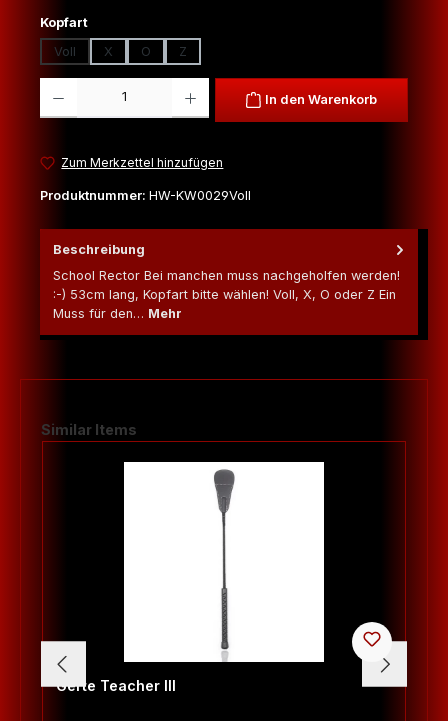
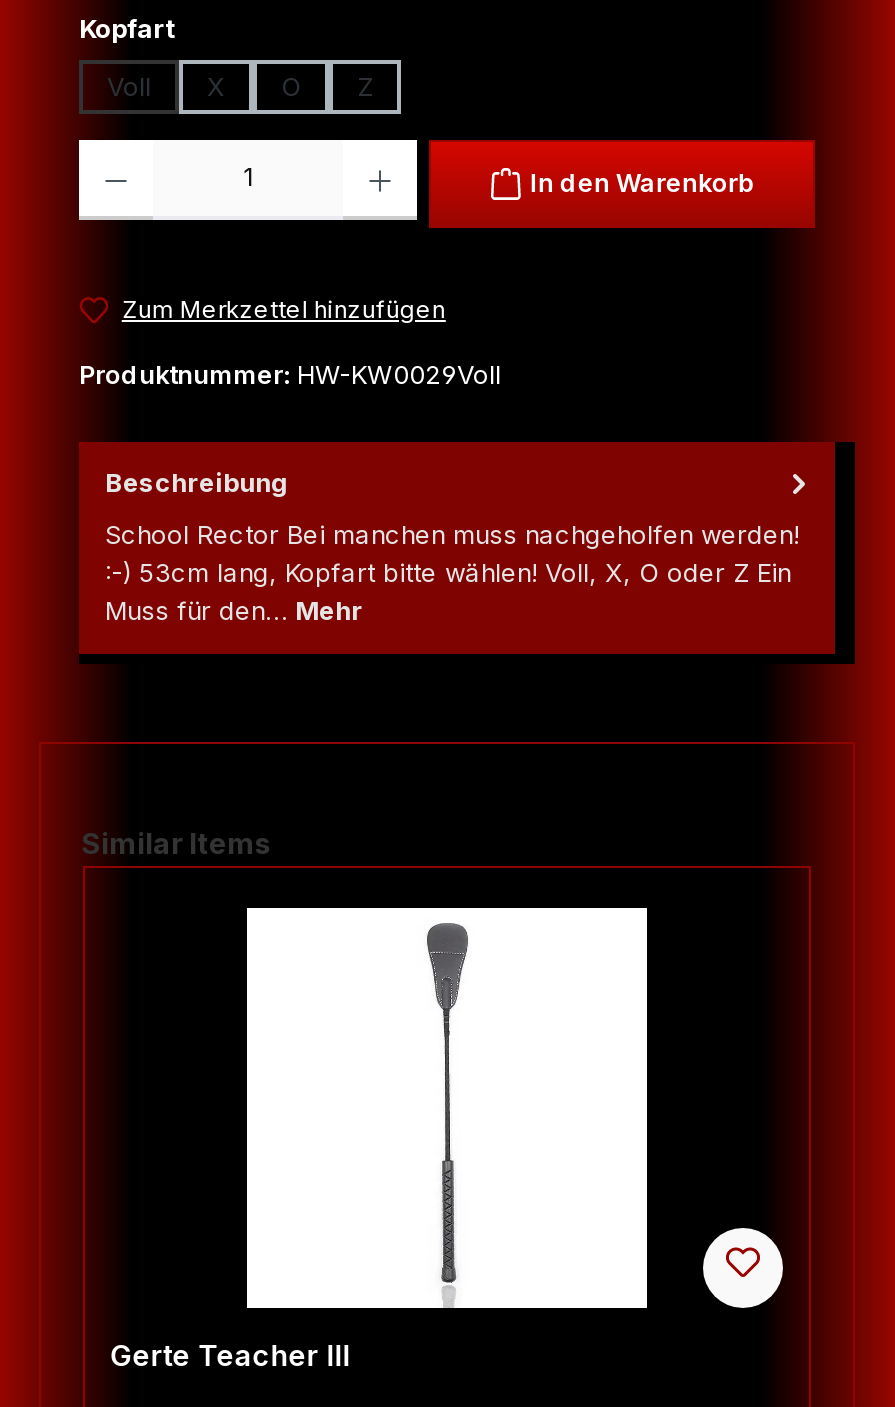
- [image]
+ [image]

- [image]
+ [image]
